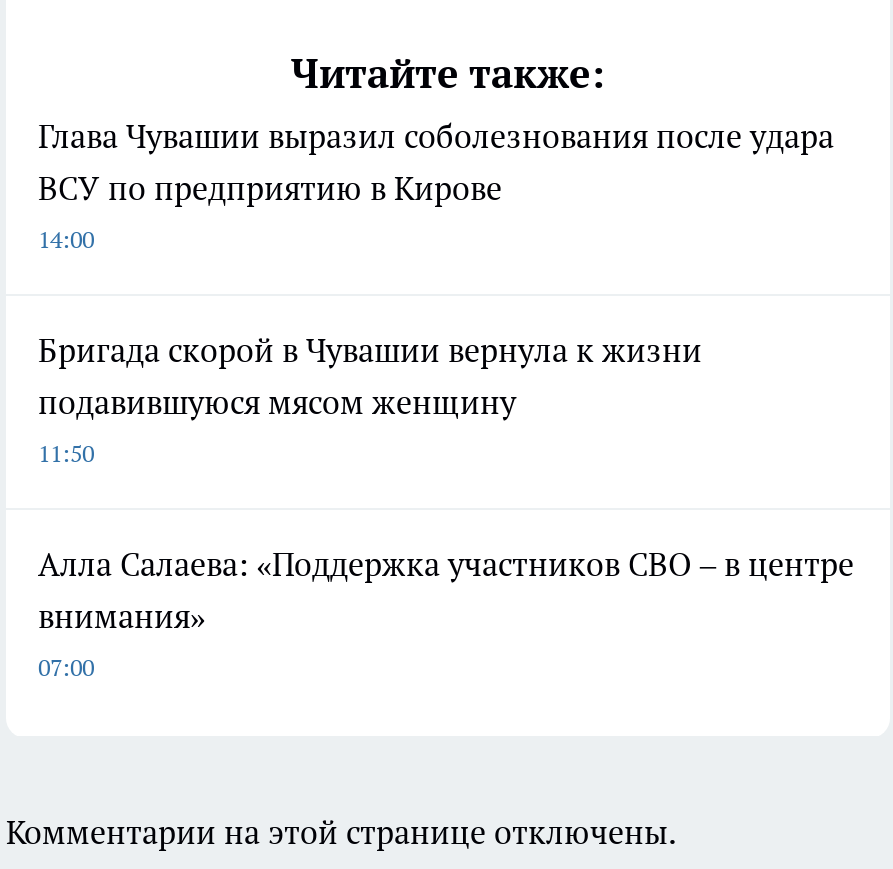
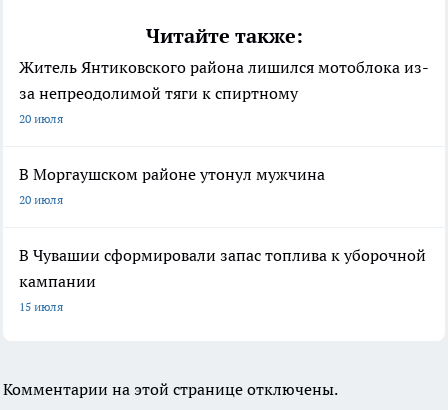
- Глава Чувашии выразил соболезнования после удара
- ВСУ по предприятию в Кирове
- 14:00
+ Житель Янтиковского района лишился мотоблока из-
+ за непреодолимой тяги к спиртному
+ 20 июля

- Бригада скорой в Чувашии вернула к жизни
- подавившуюся мясом женщину
- 11:50
+ В Моргаушском районе утонул мужчина
+ 20 июля

- Алла Салаева: «Поддержка участников СВО – в центре
- внимания»
- 07:00
+ В Чувашии сформировали запас топлива к уборочной
+ кампании
+ 15 июля
